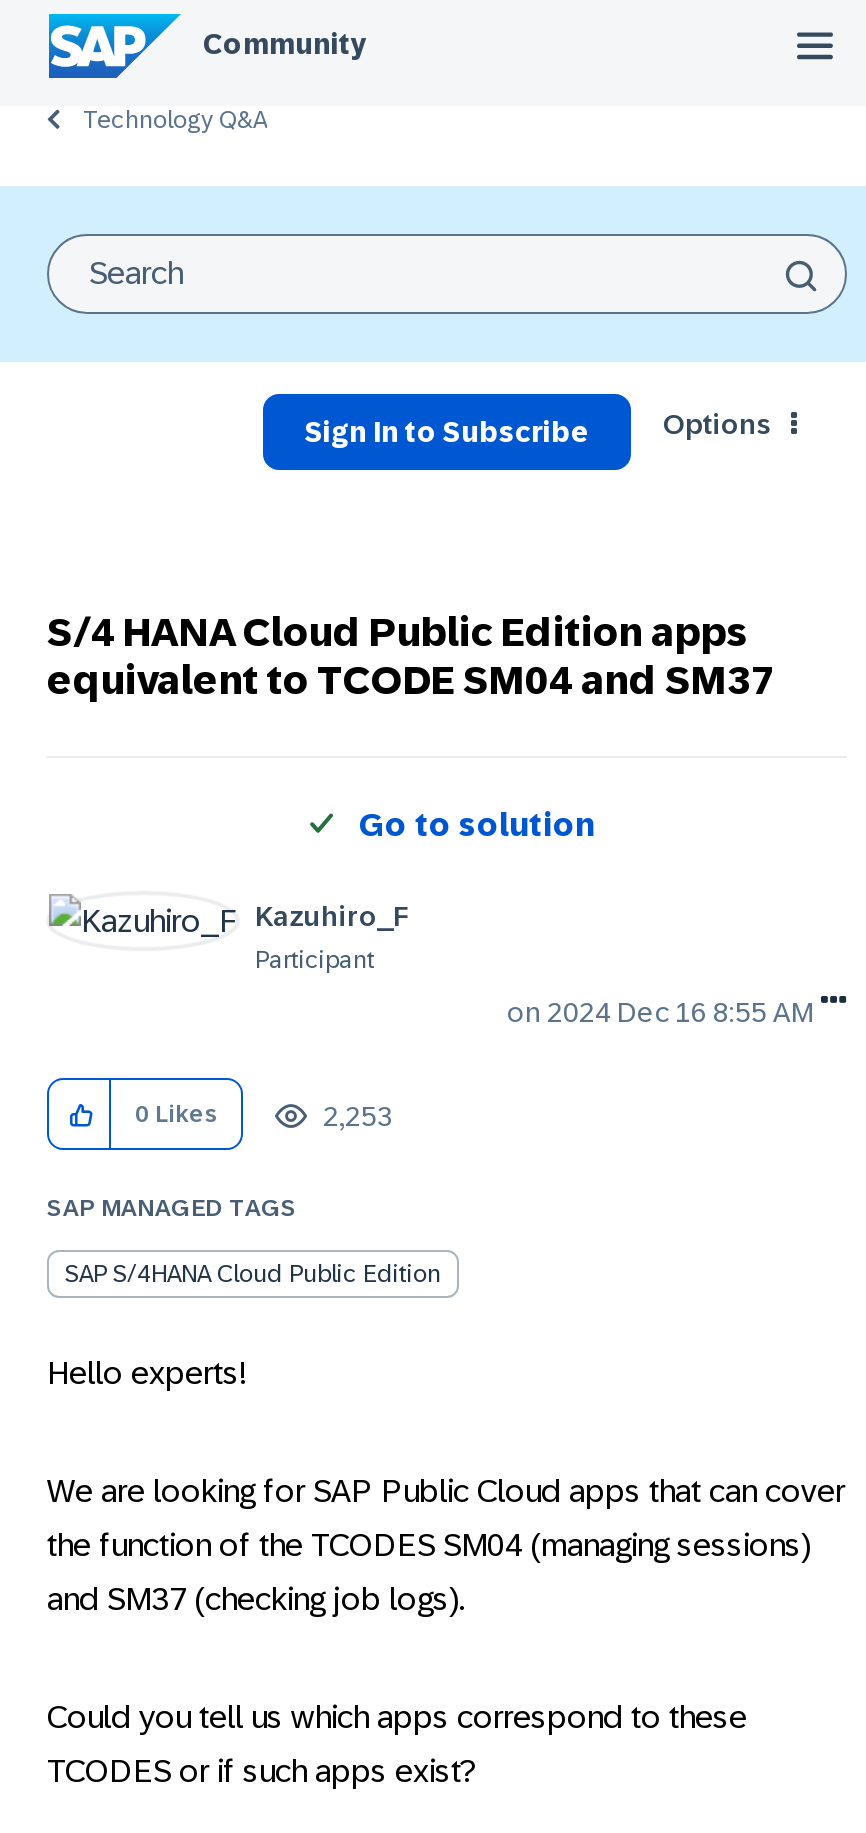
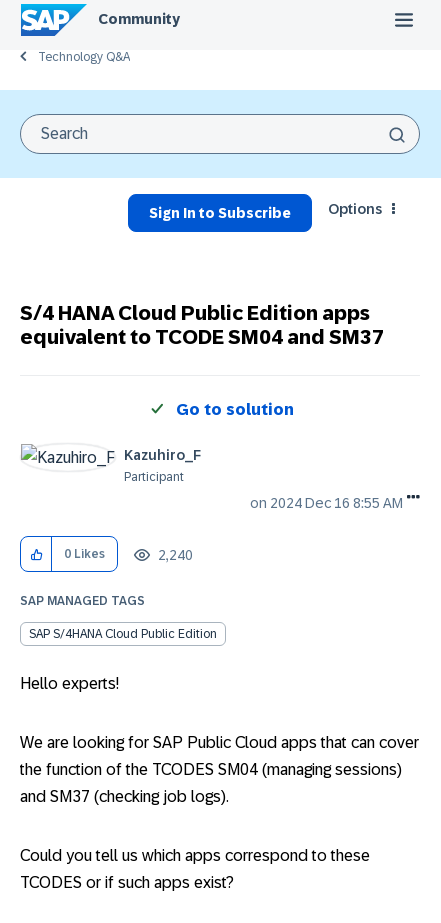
- 2,253
+ 2,240
